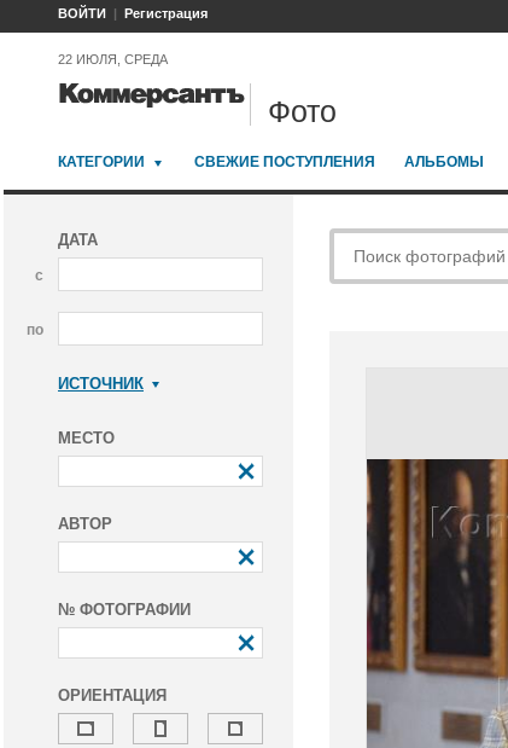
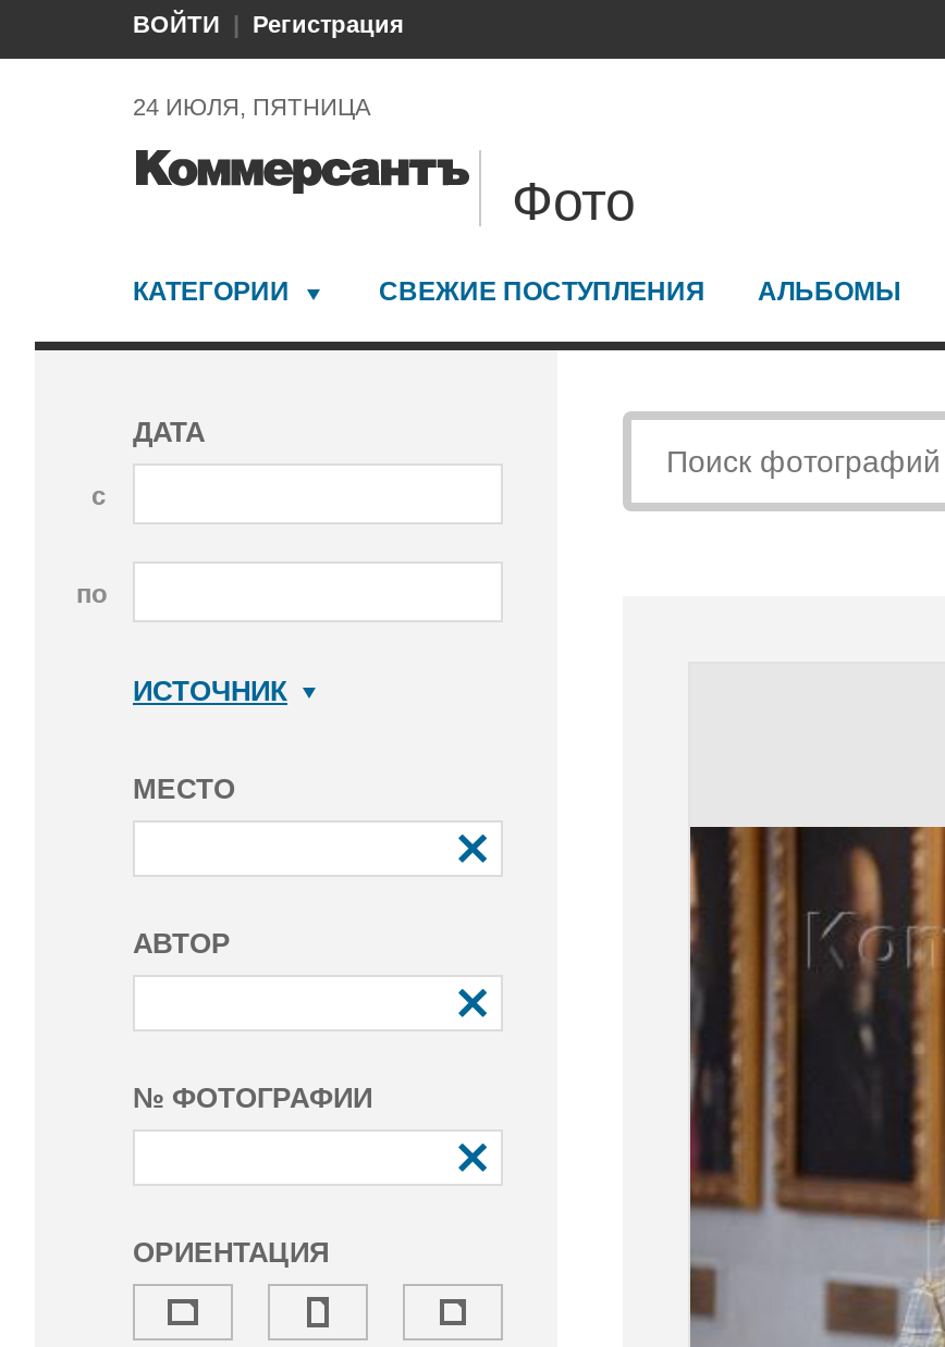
- 22 ИЮЛЯ, СРЕДА
+ 24 ИЮЛЯ, ПЯТНИЦА
